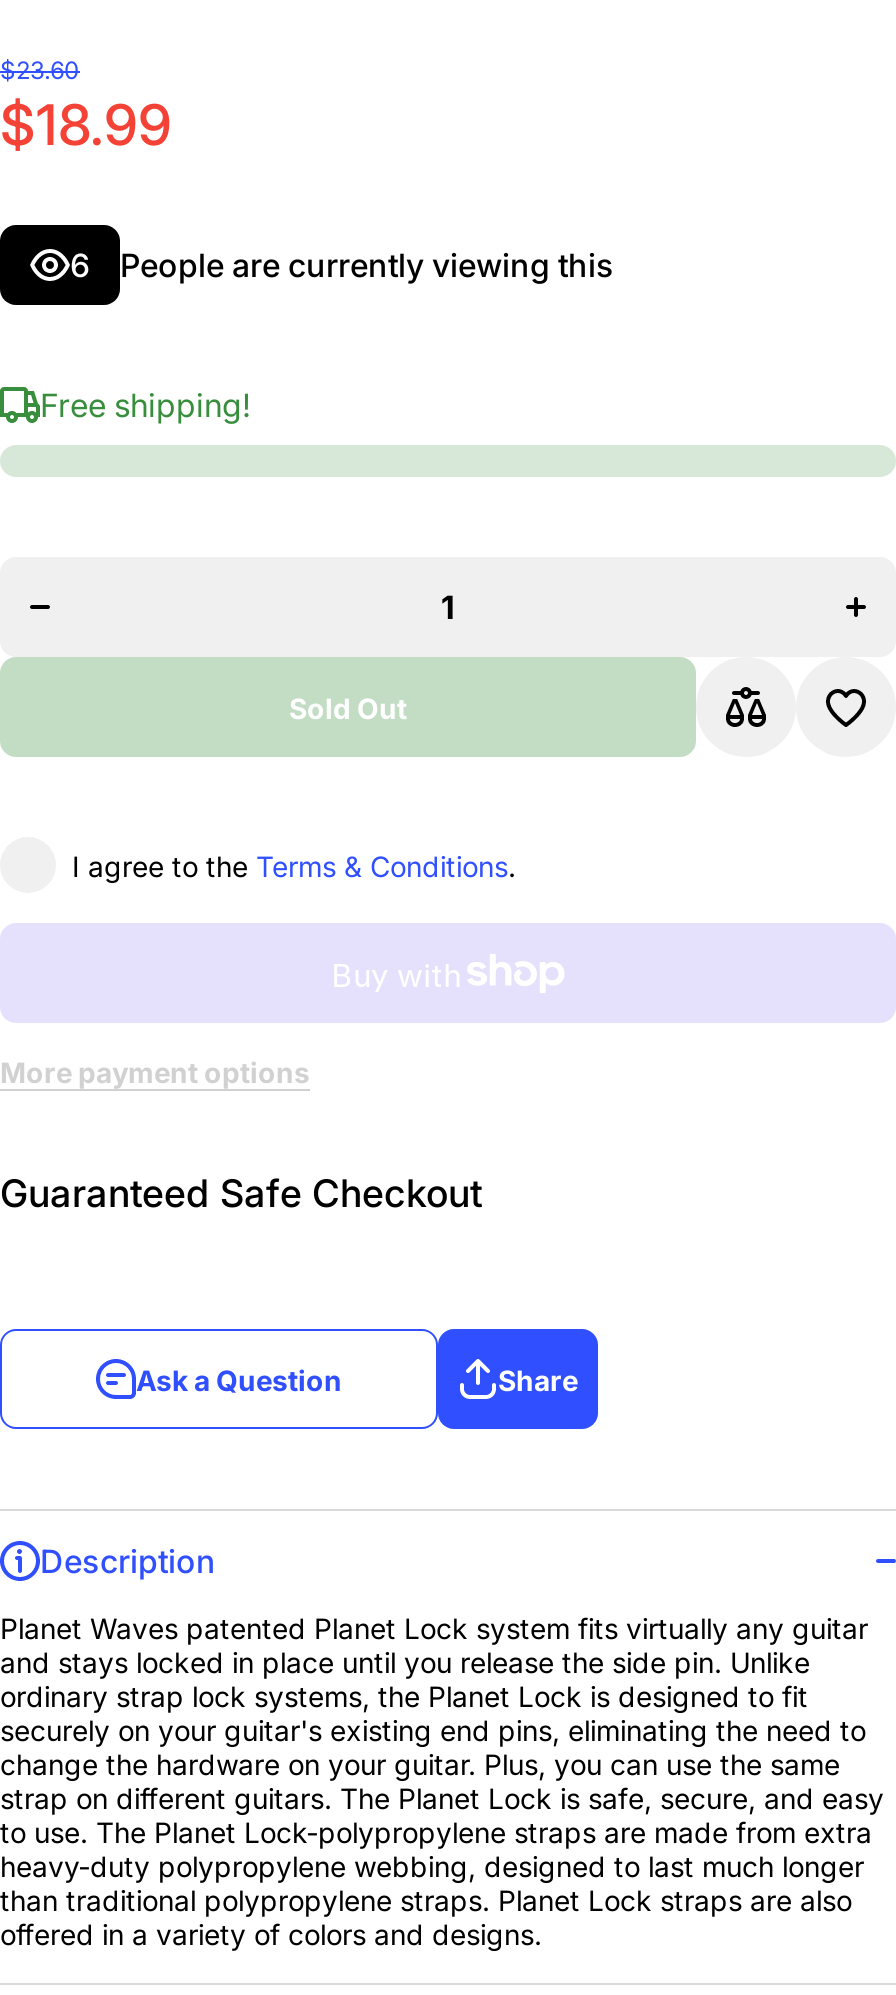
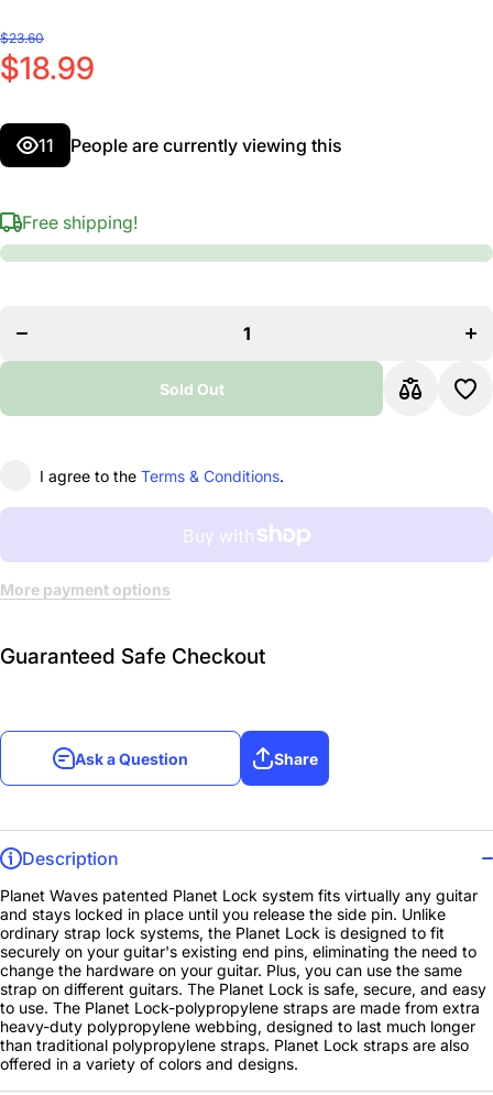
- 6 People are currently viewing this
+ 11 People are currently viewing this
